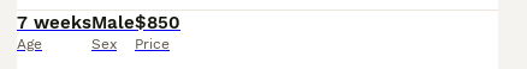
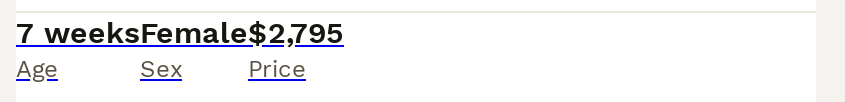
- Male
+ Female

- $850
+ $2,795
